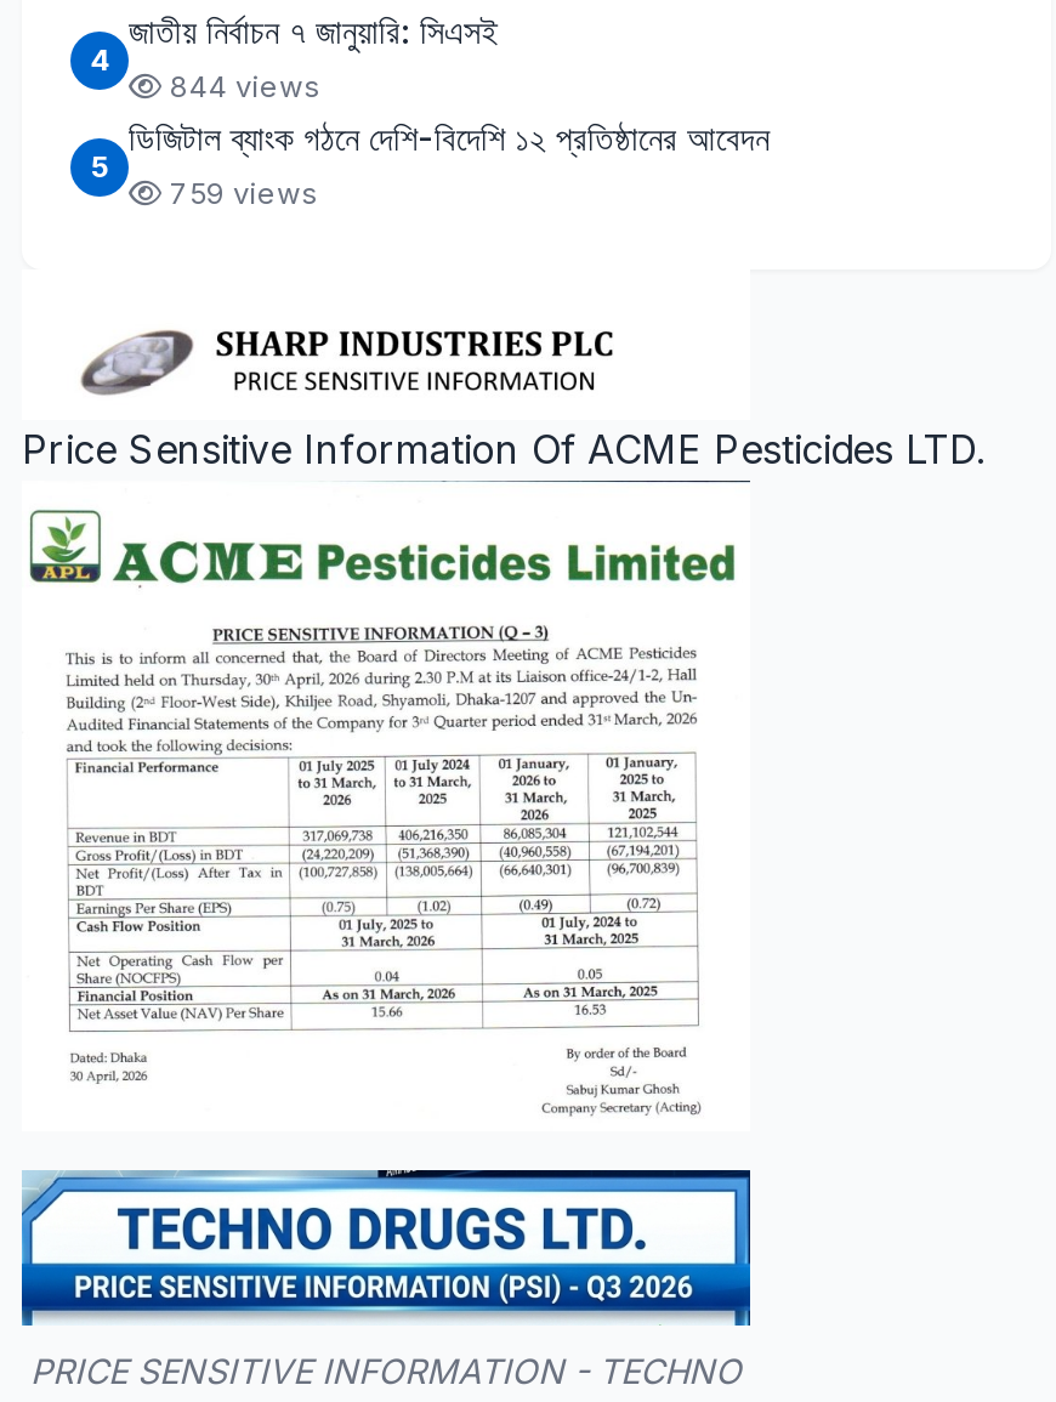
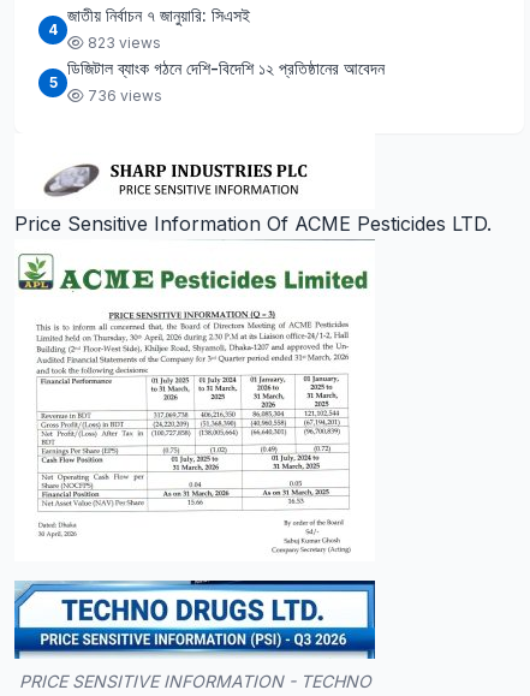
- 844 views
+ 823 views

- 759 views
+ 736 views
